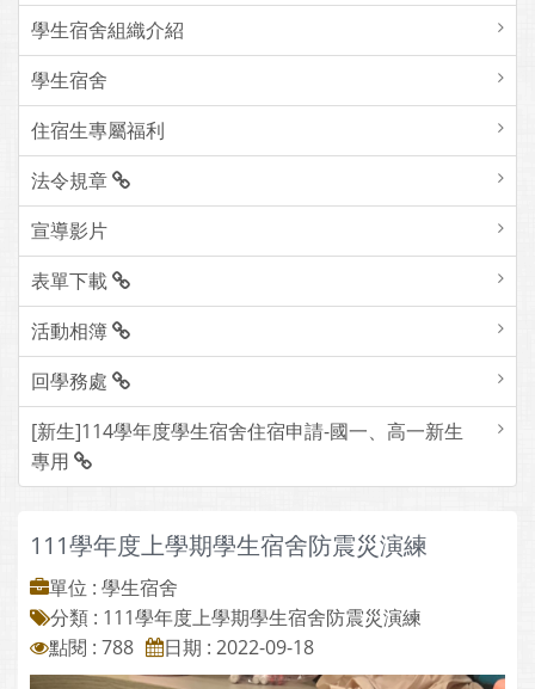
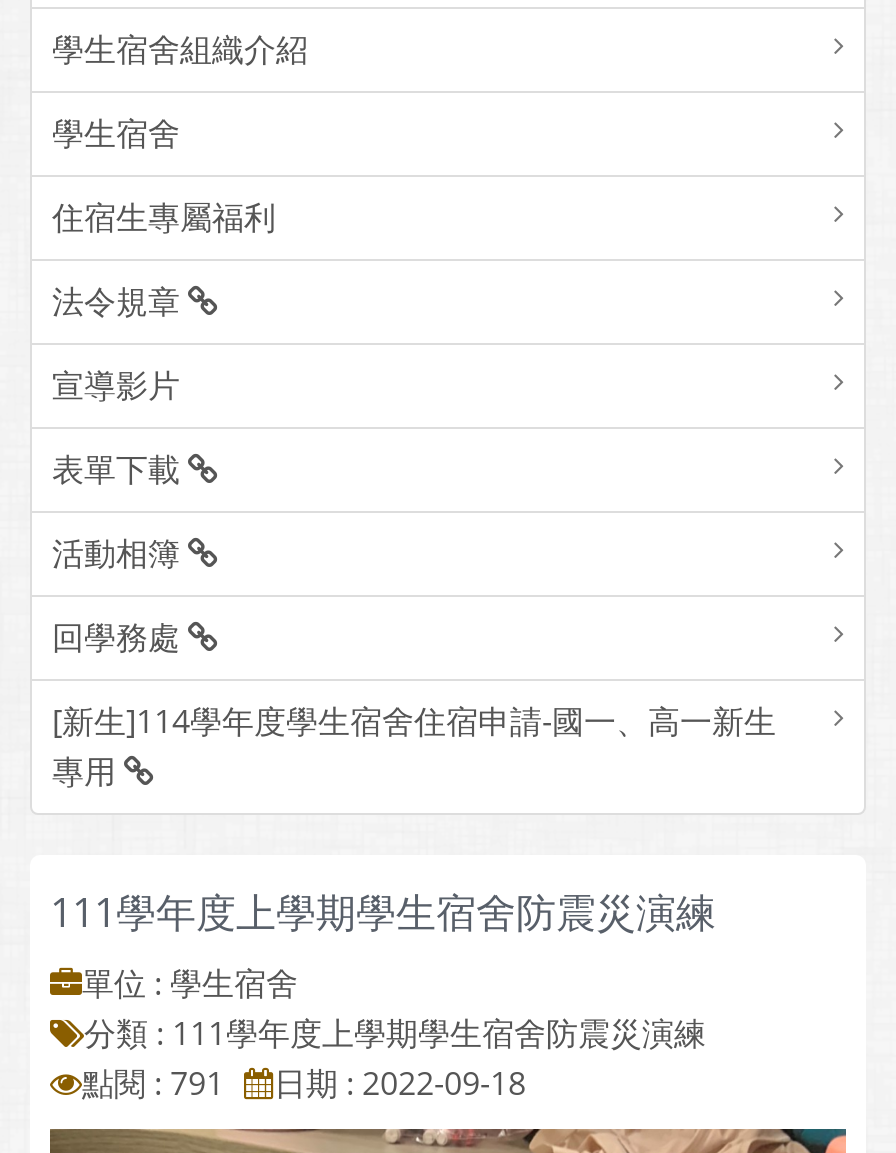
- 點閱 : 788 日期 : 2022-09-18
+ 點閱 : 791 日期 : 2022-09-18
